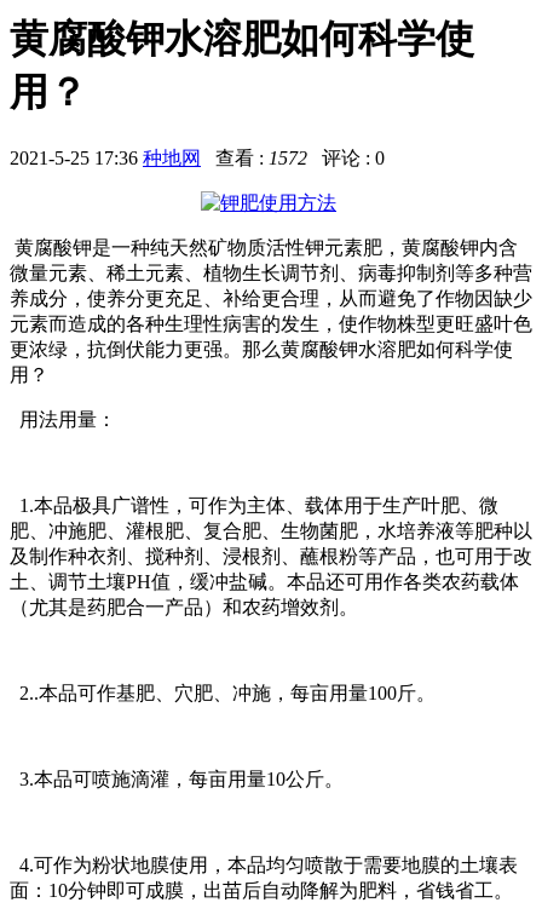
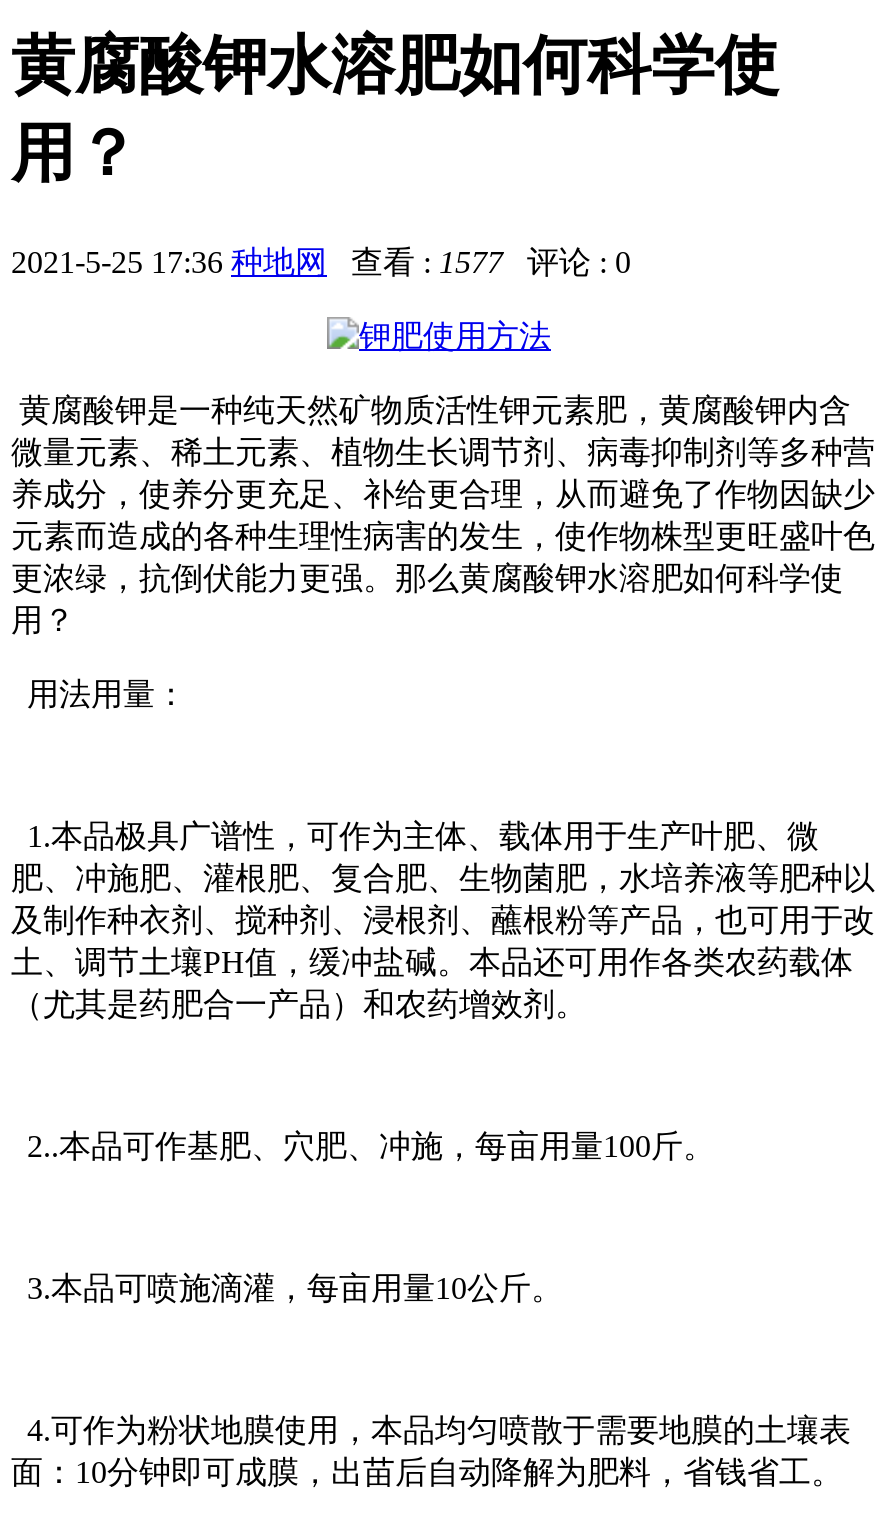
- 2021-5-25 17:36 种地网查看 : 1572评论 : 0
+ 2021-5-25 17:36 种地网查看 : 1577评论 : 0
